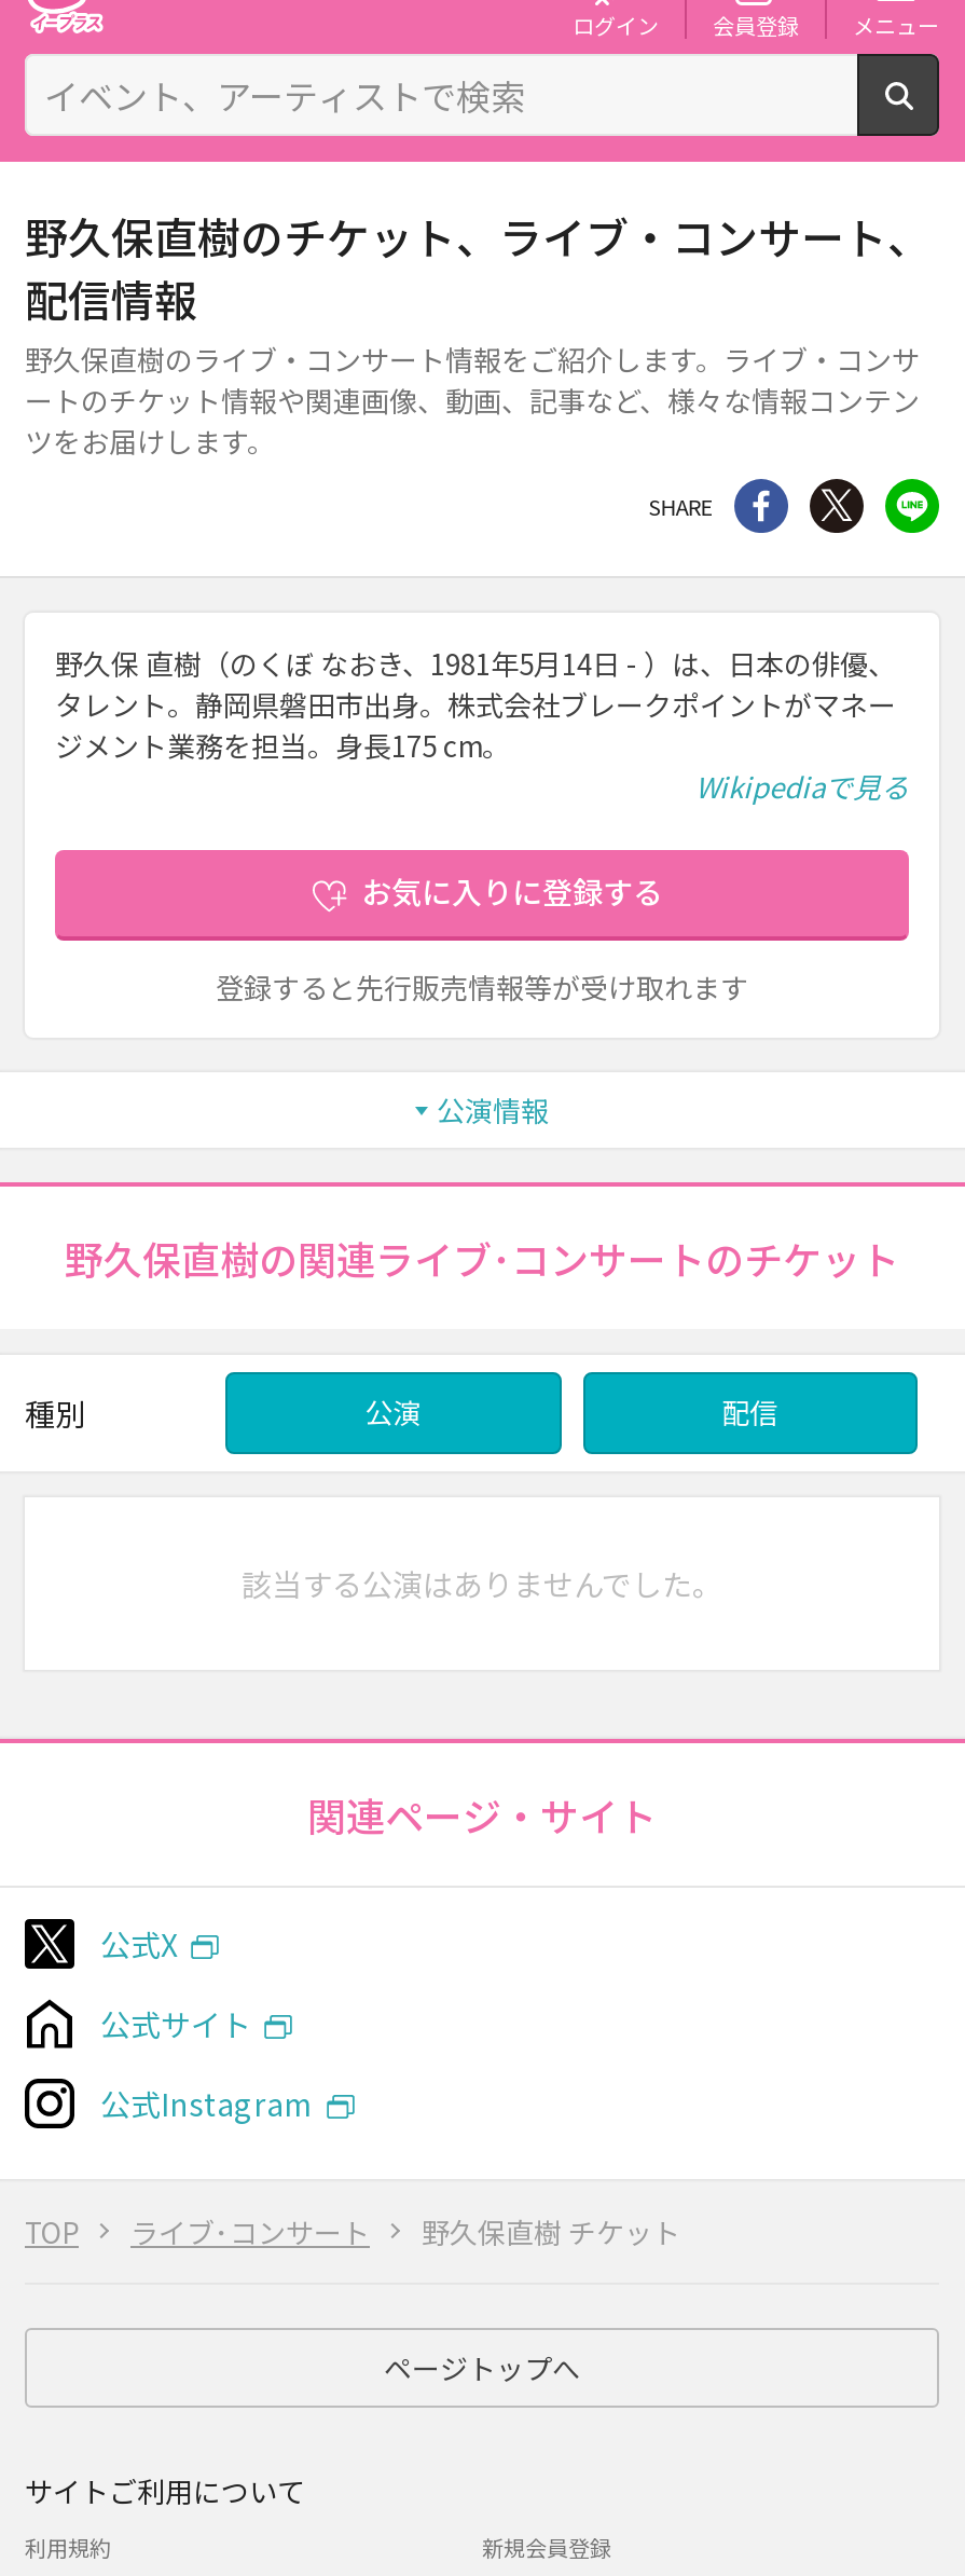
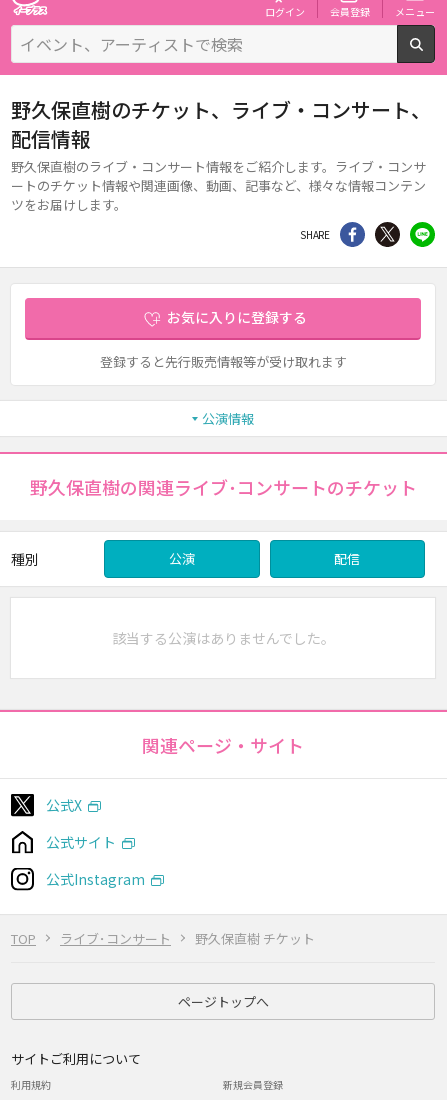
- 野久保 直樹（のくぼ なおき、1981年5月14日 - ）は、日本の俳優、
- タレント。静岡県磐田市出身。株式会社ブレークポイントがマネー
- ジメント業務を担当。身長175 cm。
- Wikipediaで見る
